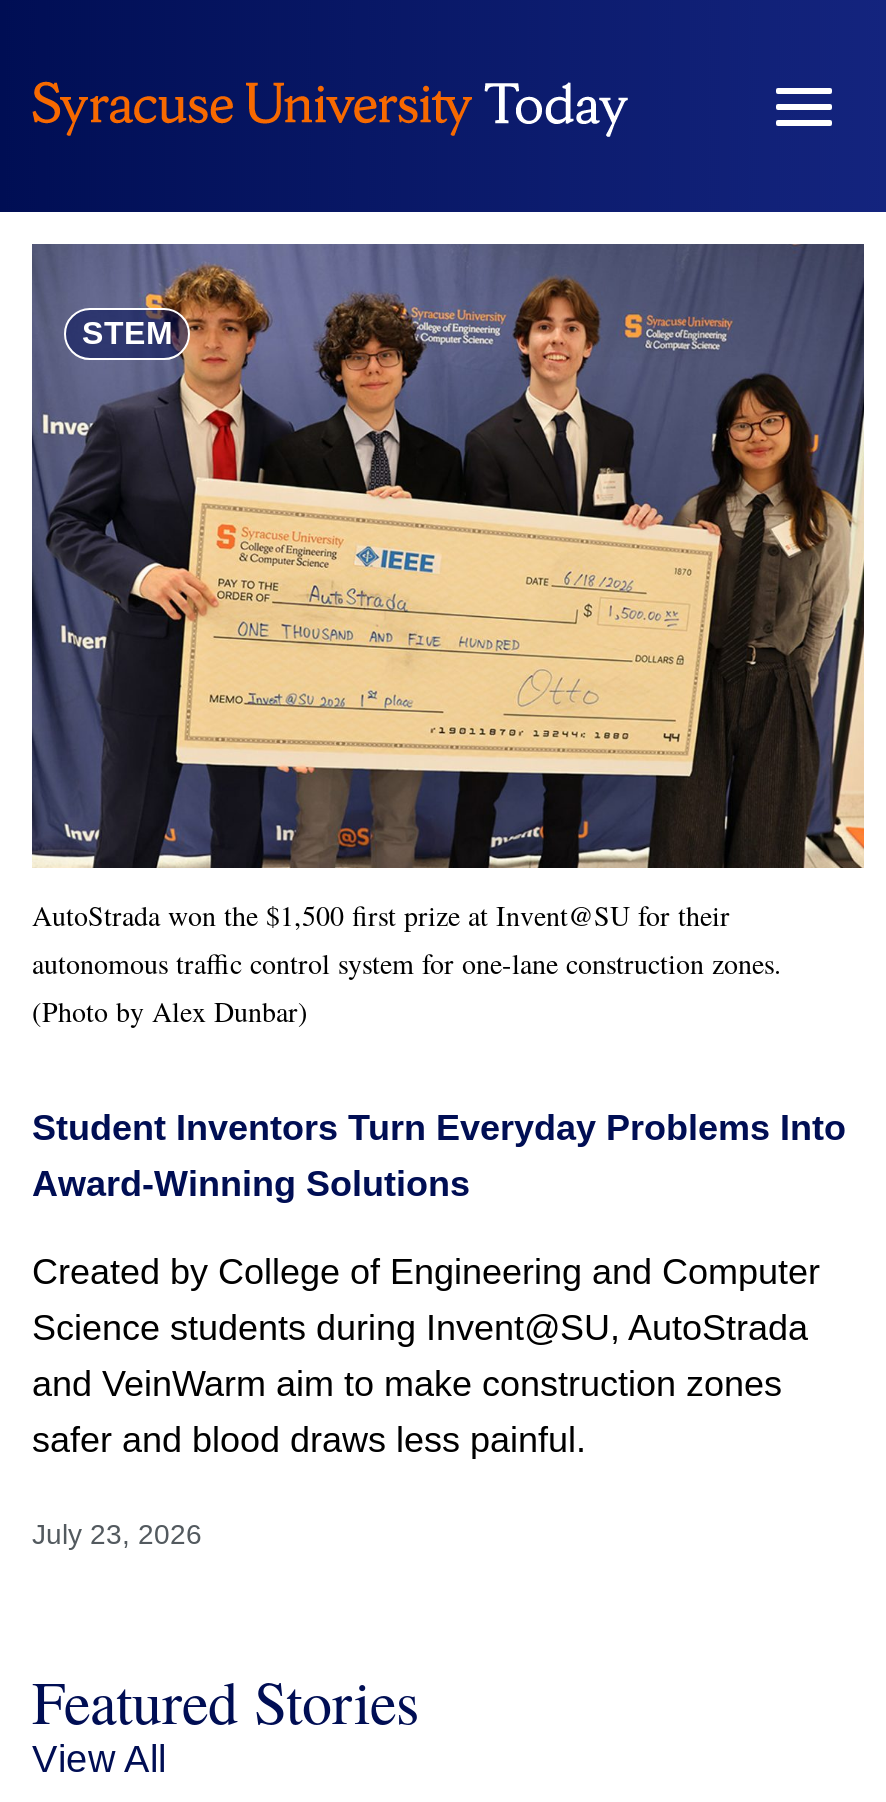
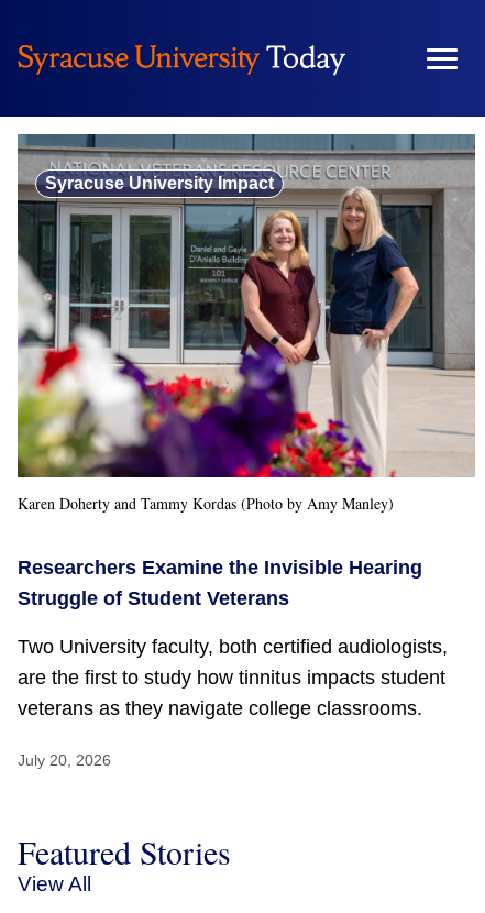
- [image]
- STEM
+ [image]
+ Syracuse University Impact

- AutoStrada won the $1,500 first prize at Invent@SU for their
- autonomous traffic control system for one-lane construction zones.
- (Photo by Alex Dunbar)
+ Karen Doherty and Tammy Kordas (Photo by Amy Manley)

- Student Inventors Turn Everyday Problems Into
- Award-Winning Solutions
+ Researchers Examine the Invisible Hearing
+ Struggle of Student Veterans

- Created by College of Engineering and Computer
- Science students during Invent@SU, AutoStrada
- and VeinWarm aim to make construction zones
- safer and blood draws less painful.
+ Two University faculty, both certified audiologists,
+ are the first to study how tinnitus impacts student
+ veterans as they navigate college classrooms.

- July 23, 2026
+ July 20, 2026
